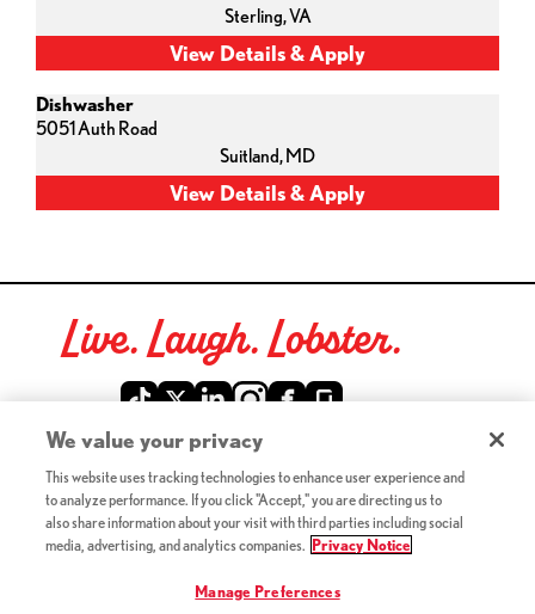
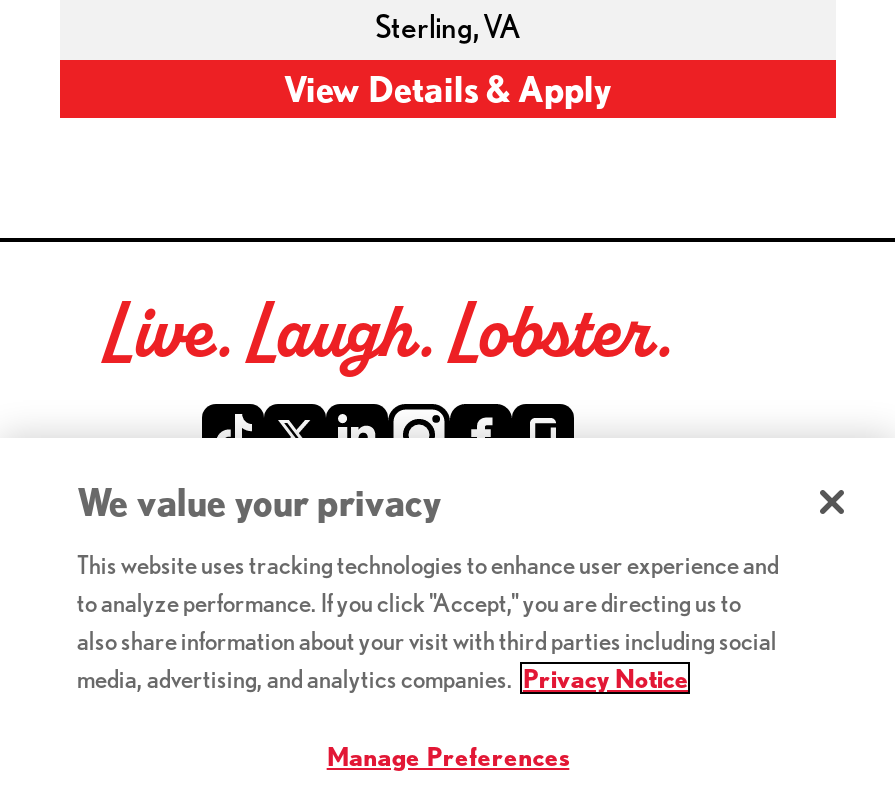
- Dishwasher
- 5051 Auth Road
- Suitland,MD
